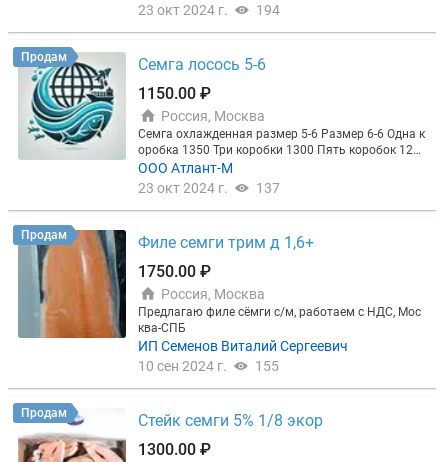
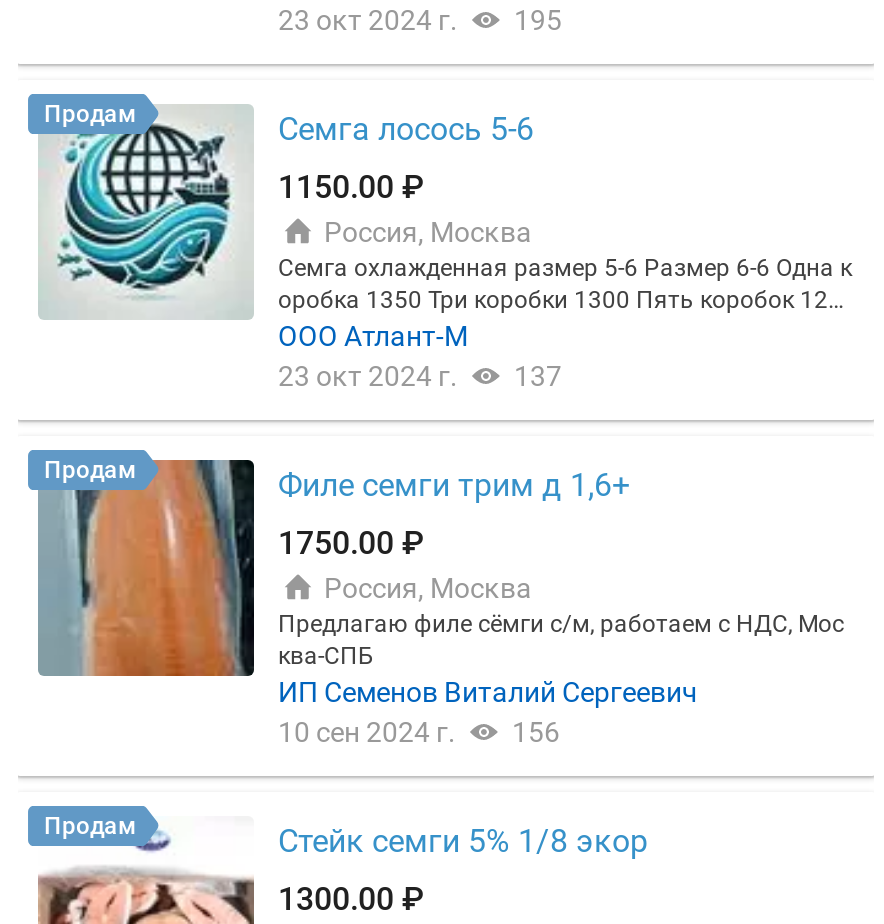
- 23 окт 2024 г. 194
+ 23 окт 2024 г. 195

- 10 сен 2024 г. 155
+ 10 сен 2024 г. 156
